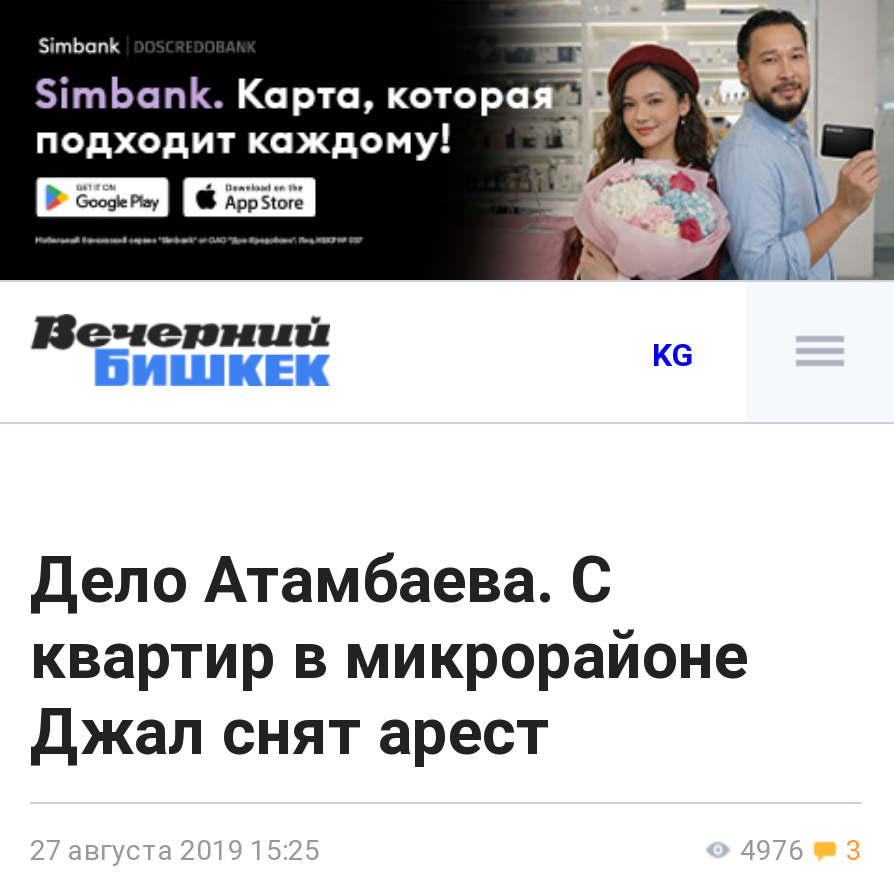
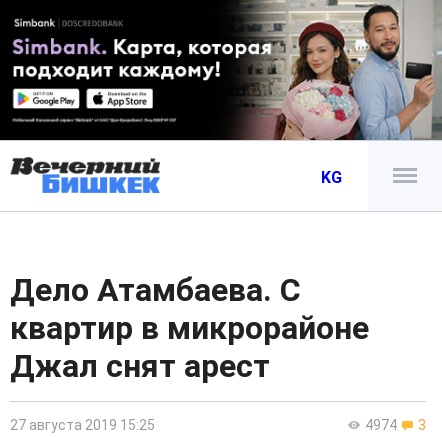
- 4976 3
+ 4974 3
